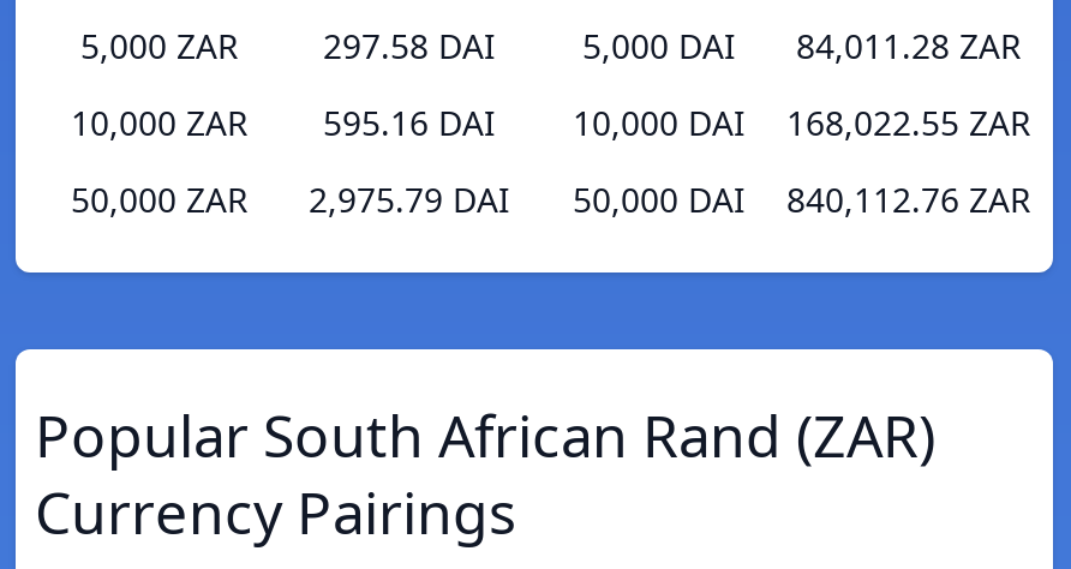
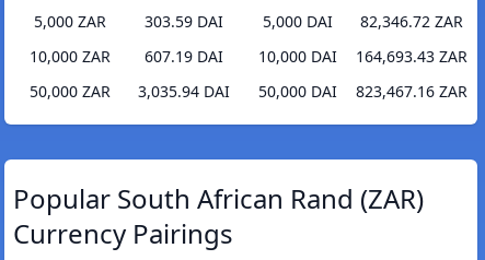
- 297.58 DAI
+ 303.59 DAI

- 84,011.28 ZAR
+ 82,346.72 ZAR

- 595.16 DAI
+ 607.19 DAI

- 168,022.55 ZAR
+ 164,693.43 ZAR

- 2,975.79 DAI
+ 3,035.94 DAI

- 840,112.76 ZAR
+ 823,467.16 ZAR
